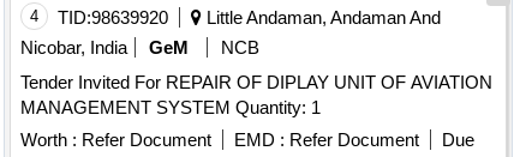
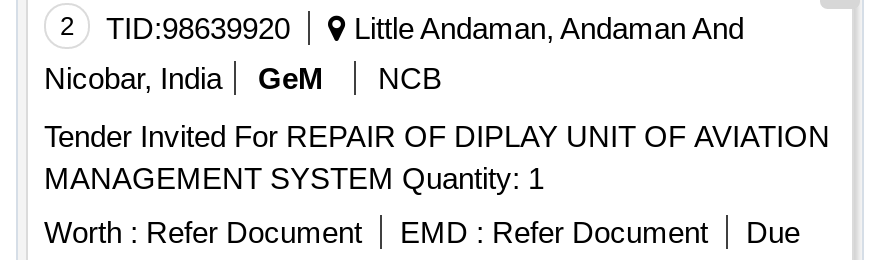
- 4 TID:98639920 Little Andaman, Andaman And
+ 2 TID:98639920 Little Andaman, Andaman And
